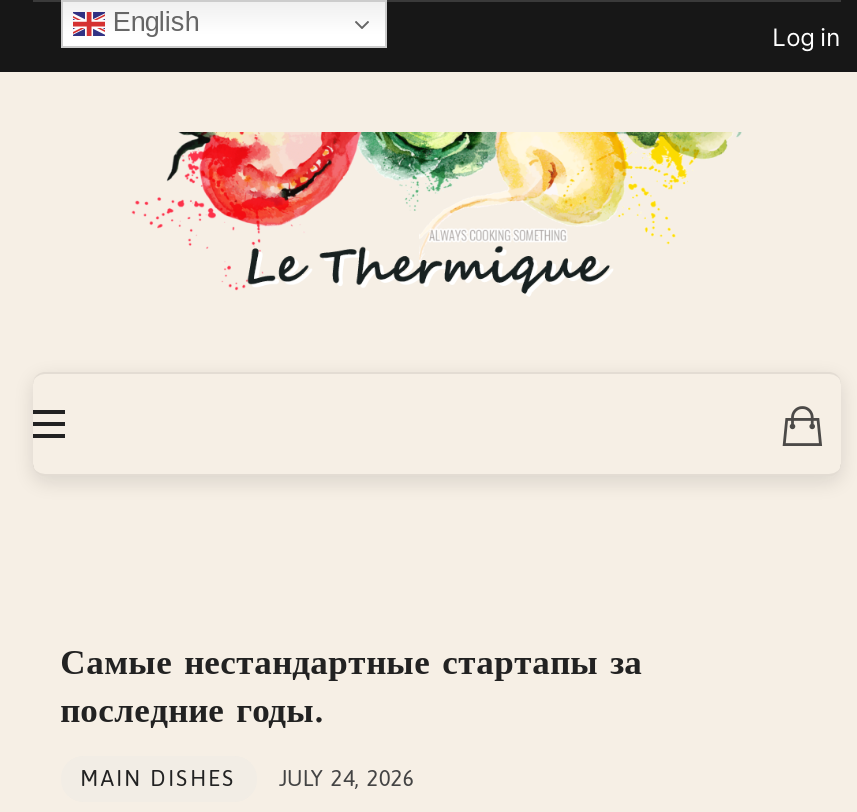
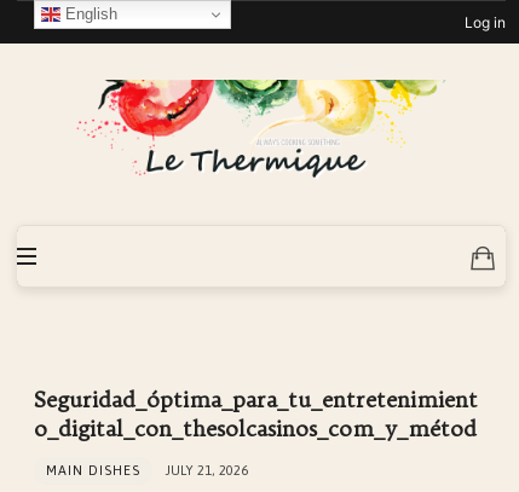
- Самые нестандартные стартапы за
- последние годы.
+ Seguridad_óptima_para_tu_entretenimient
+ o_digital_con_thesolcasinos_com_y_métod

- MAIN DISHES JULY 24, 2026
+ MAIN DISHES JULY 21, 2026
